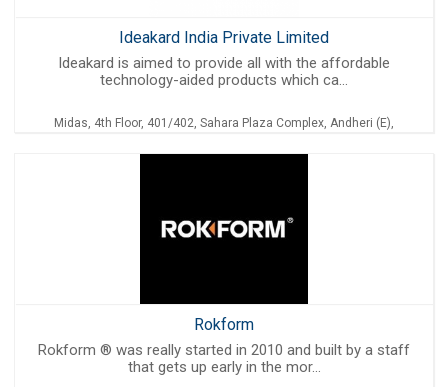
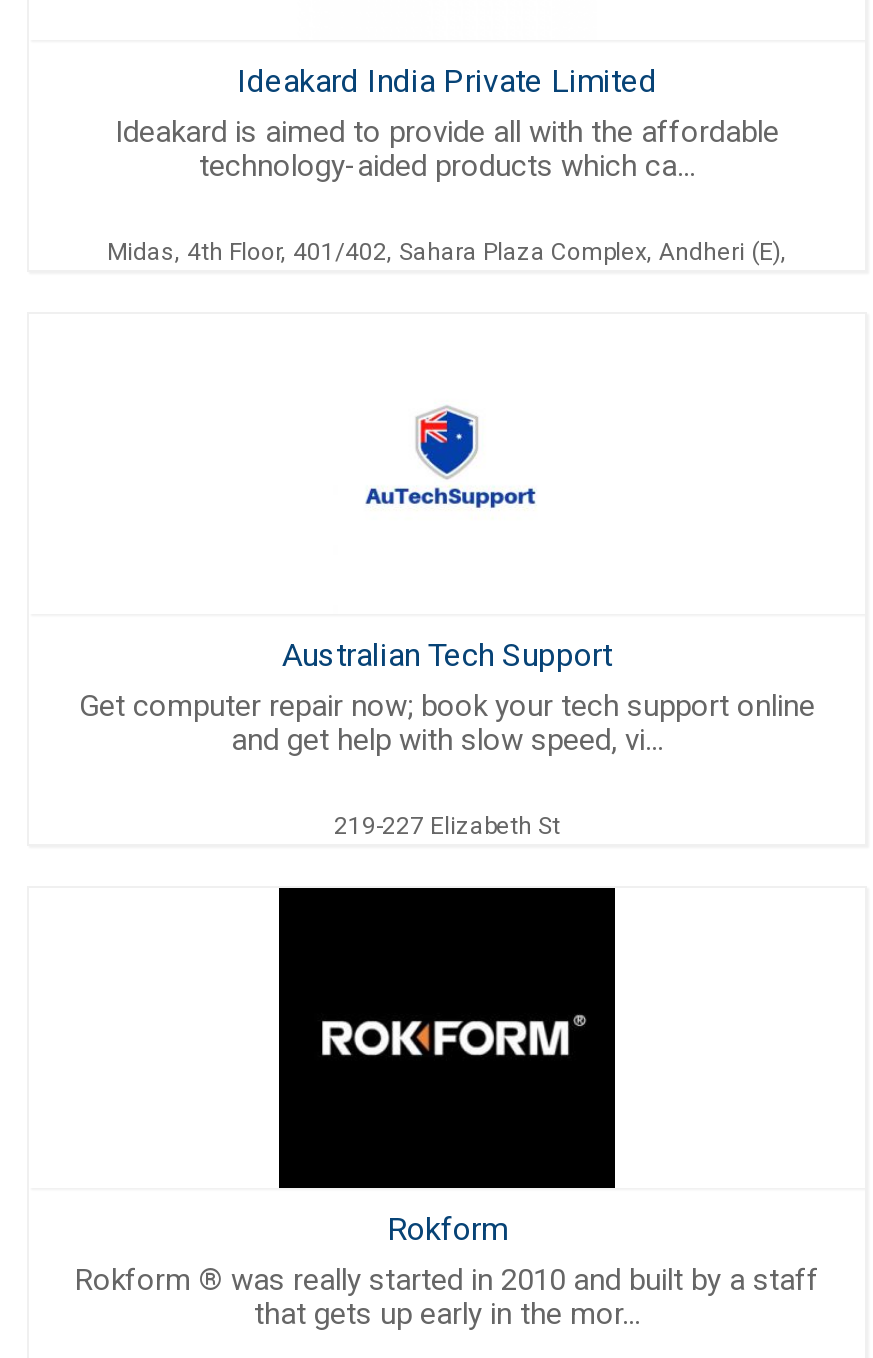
+ Australian Tech Support
+ Get computer repair now; book your tech support online
+ and get help with slow speed, vi...
+ 219-227 Elizabeth St

+ [image]
